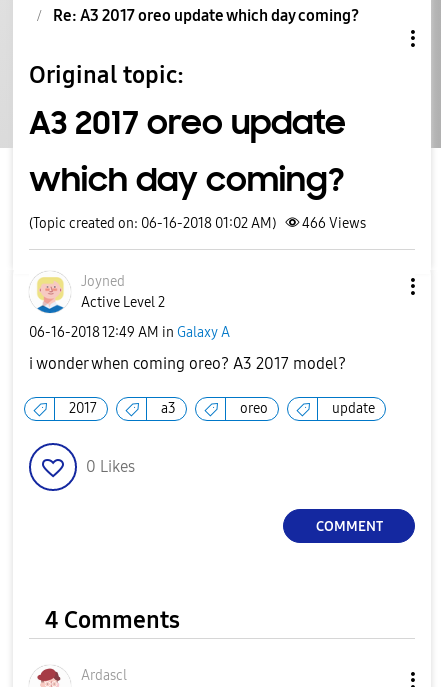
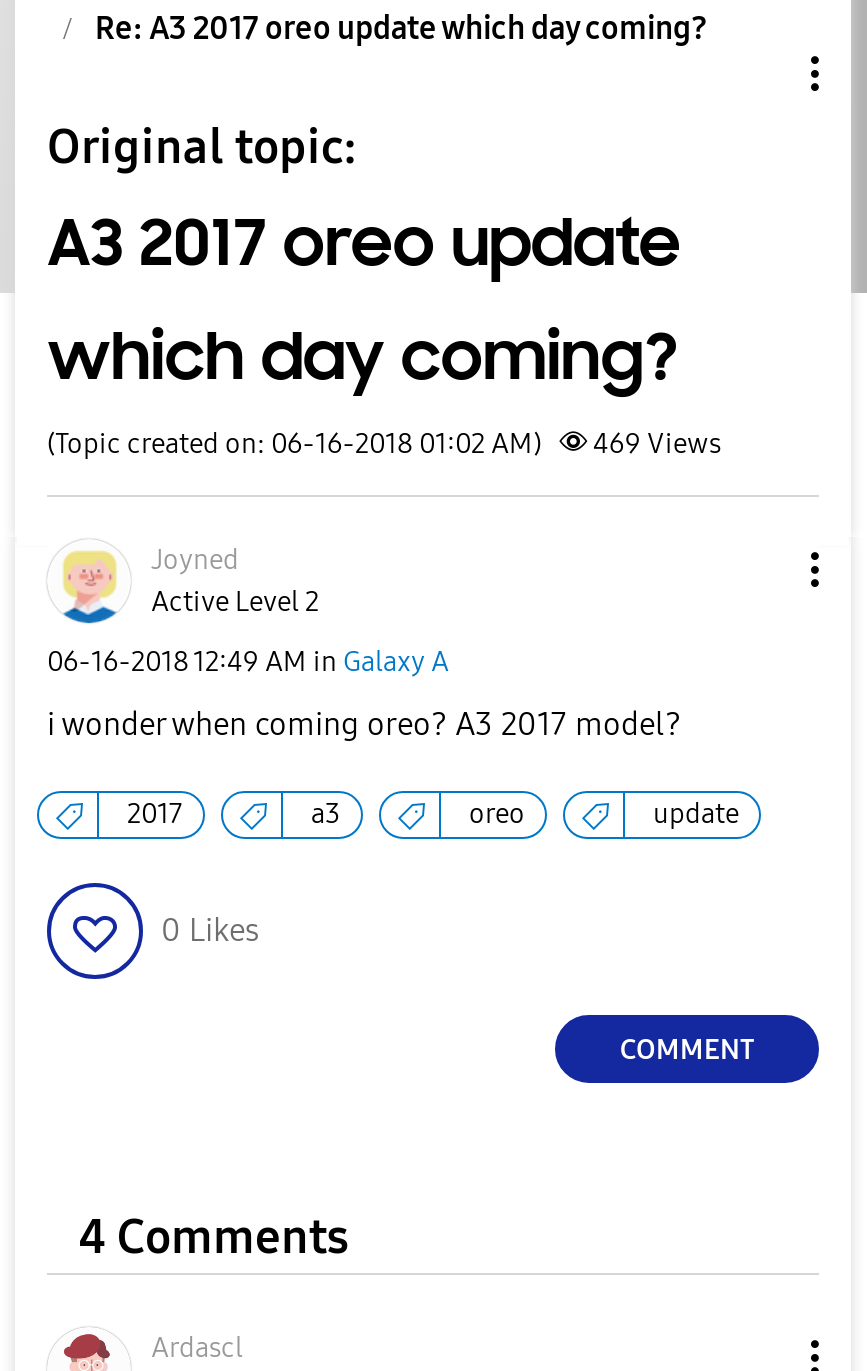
- (Topic created on: 06-16-2018 01:02 AM) 466 Views
+ (Topic created on: 06-16-2018 01:02 AM) 469 Views
